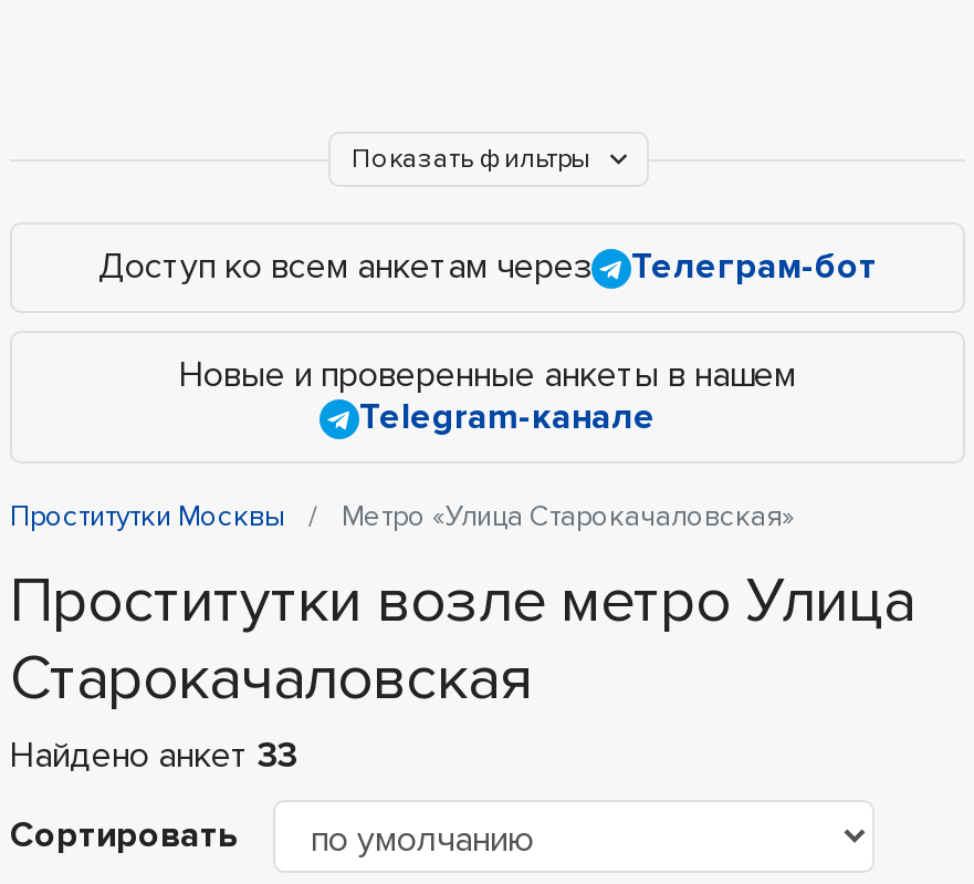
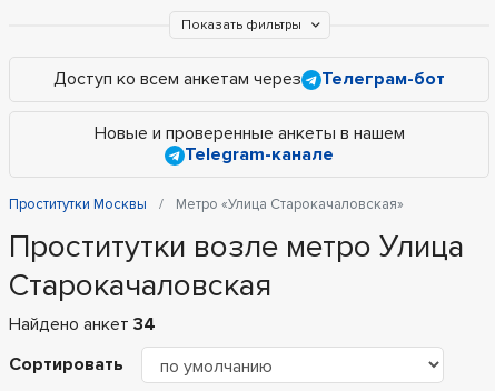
- Найдено анкет 33
+ Найдено анкет 34
